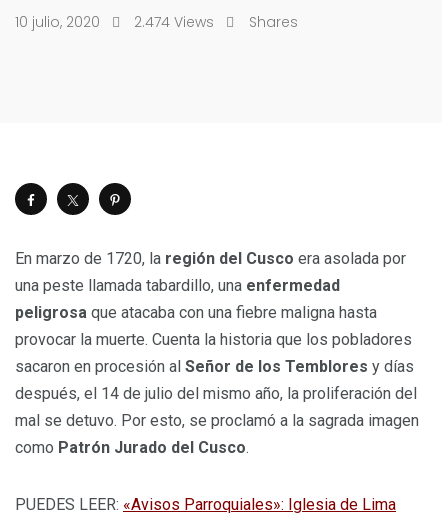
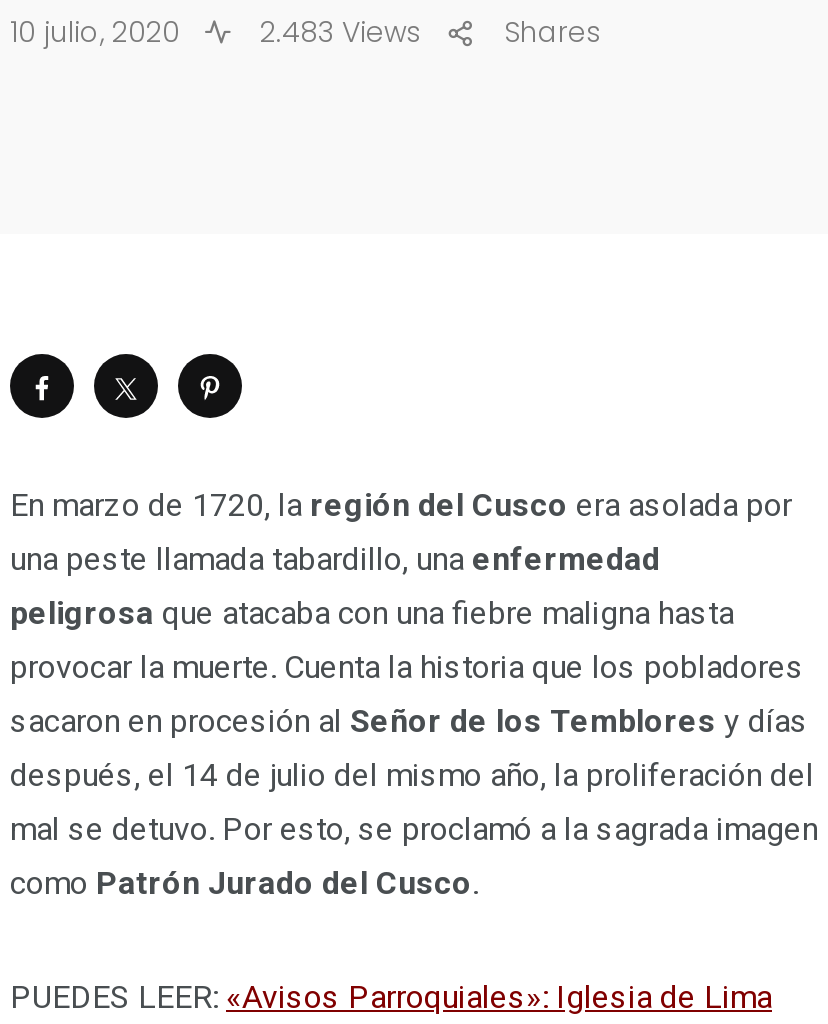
- 2.474 Views
+ 2.483 Views
